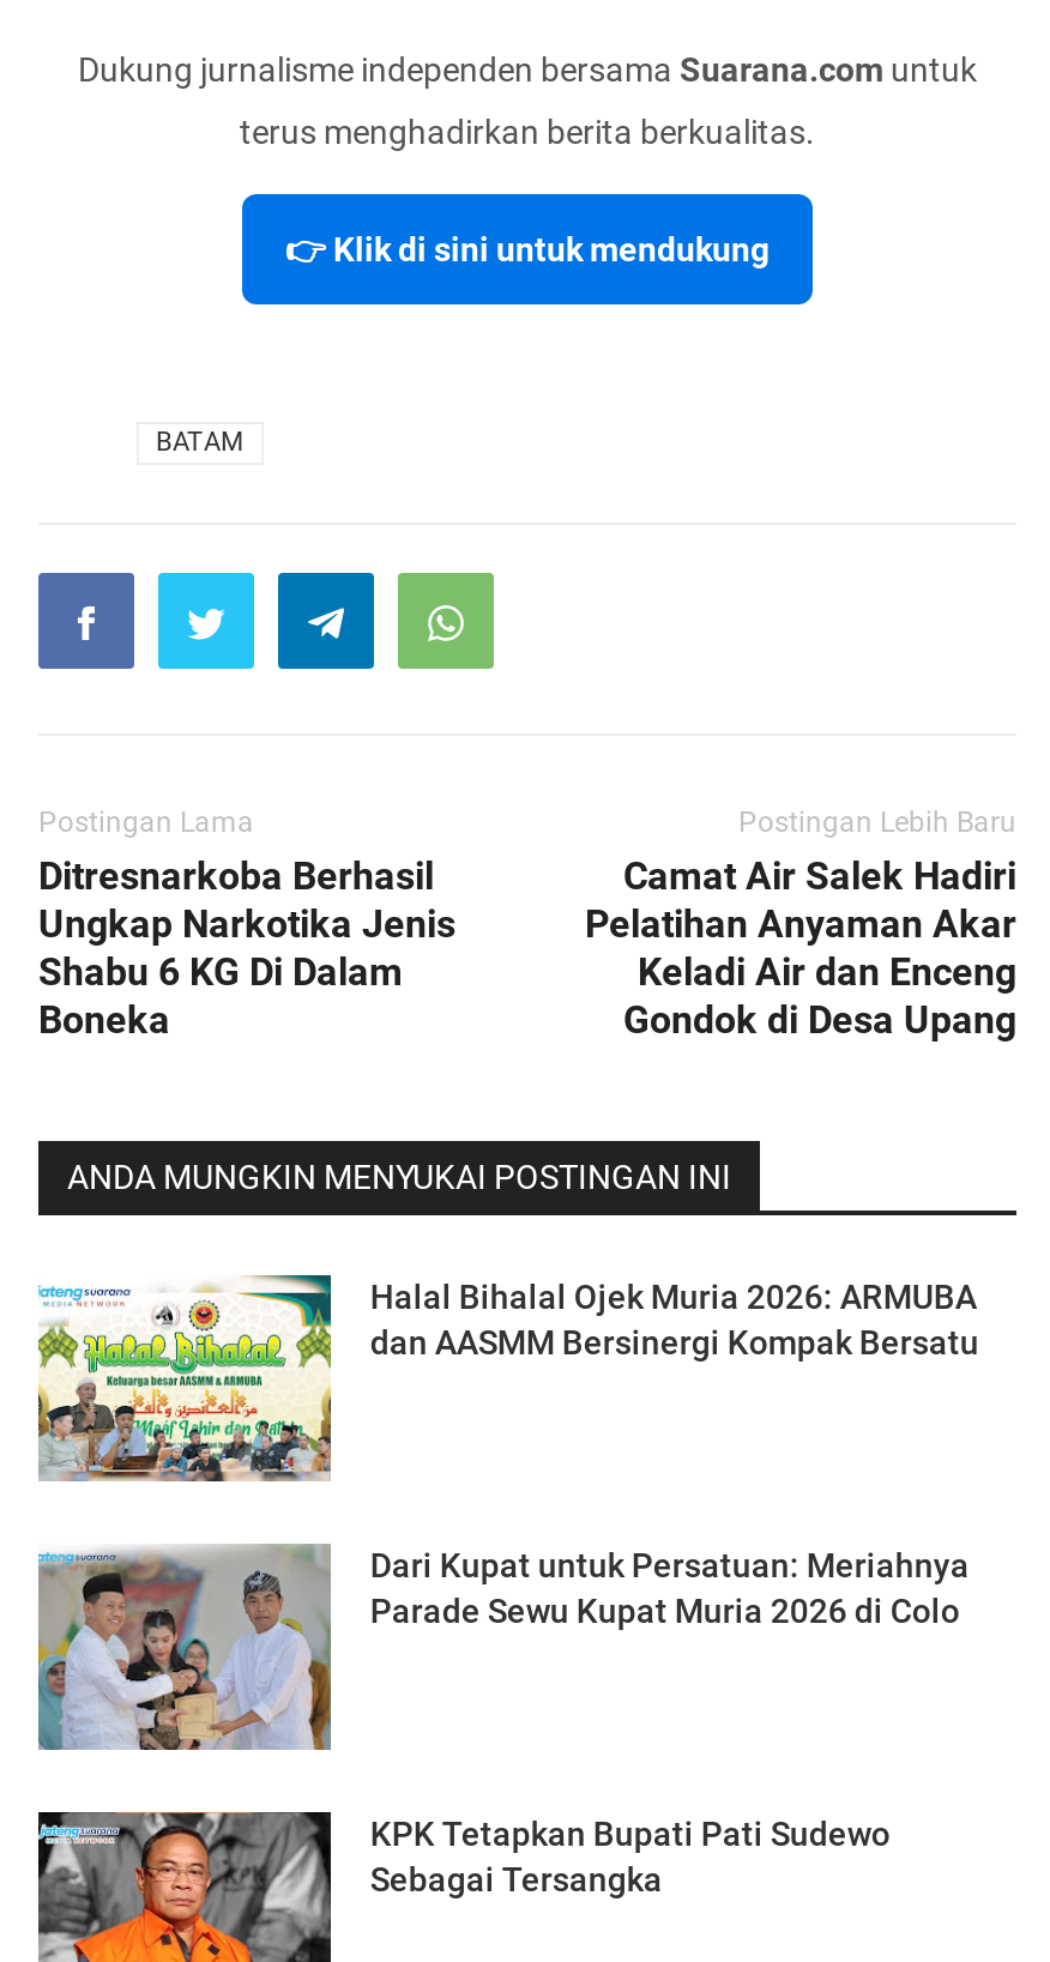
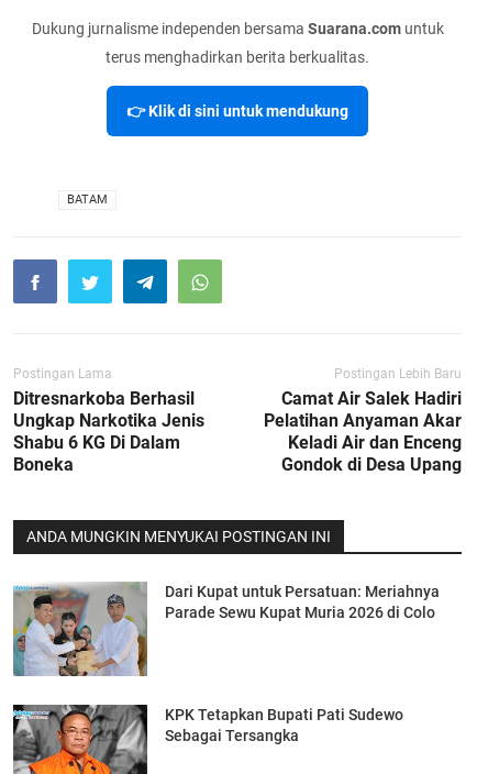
- [image]
- Halal Bihalal Ojek Muria 2026: ARMUBA
- dan AASMM Bersinergi Kompak Bersatu
